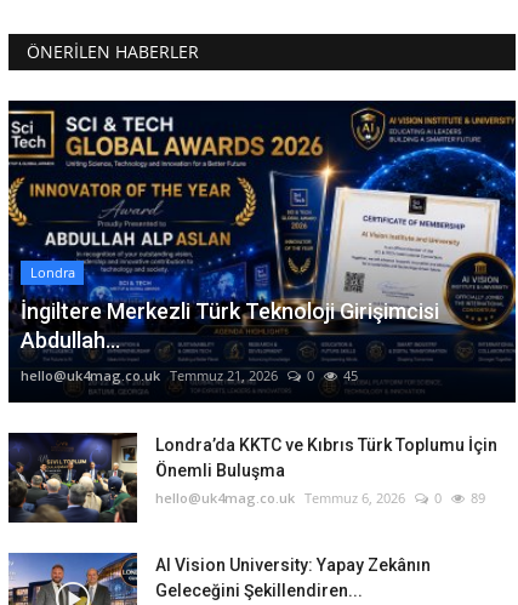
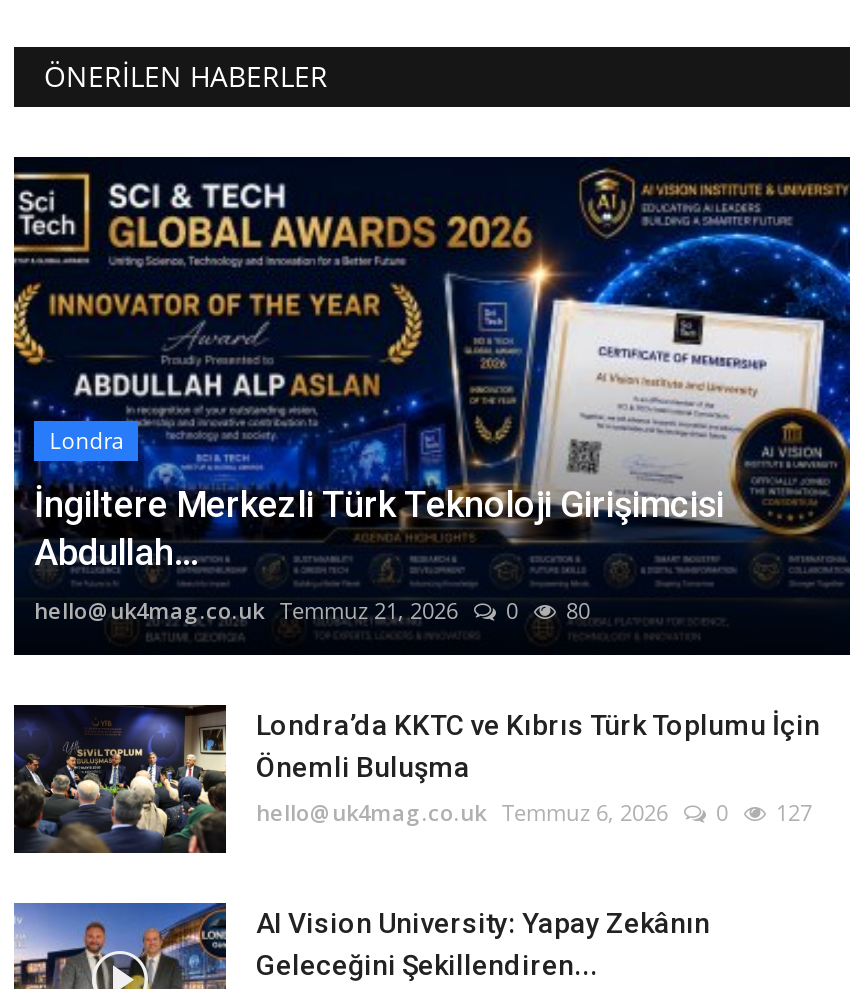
- hello@uk4mag.co.uk Temmuz 21, 2026 0 45
+ hello@uk4mag.co.uk Temmuz 21, 2026 0 80

- hello@uk4mag.co.uk Temmuz 6, 2026 0 89
+ hello@uk4mag.co.uk Temmuz 6, 2026 0 127
